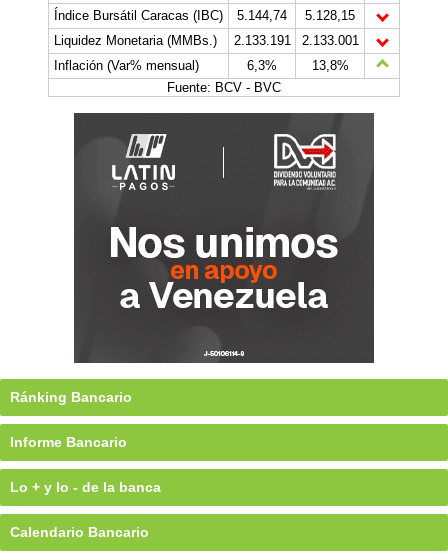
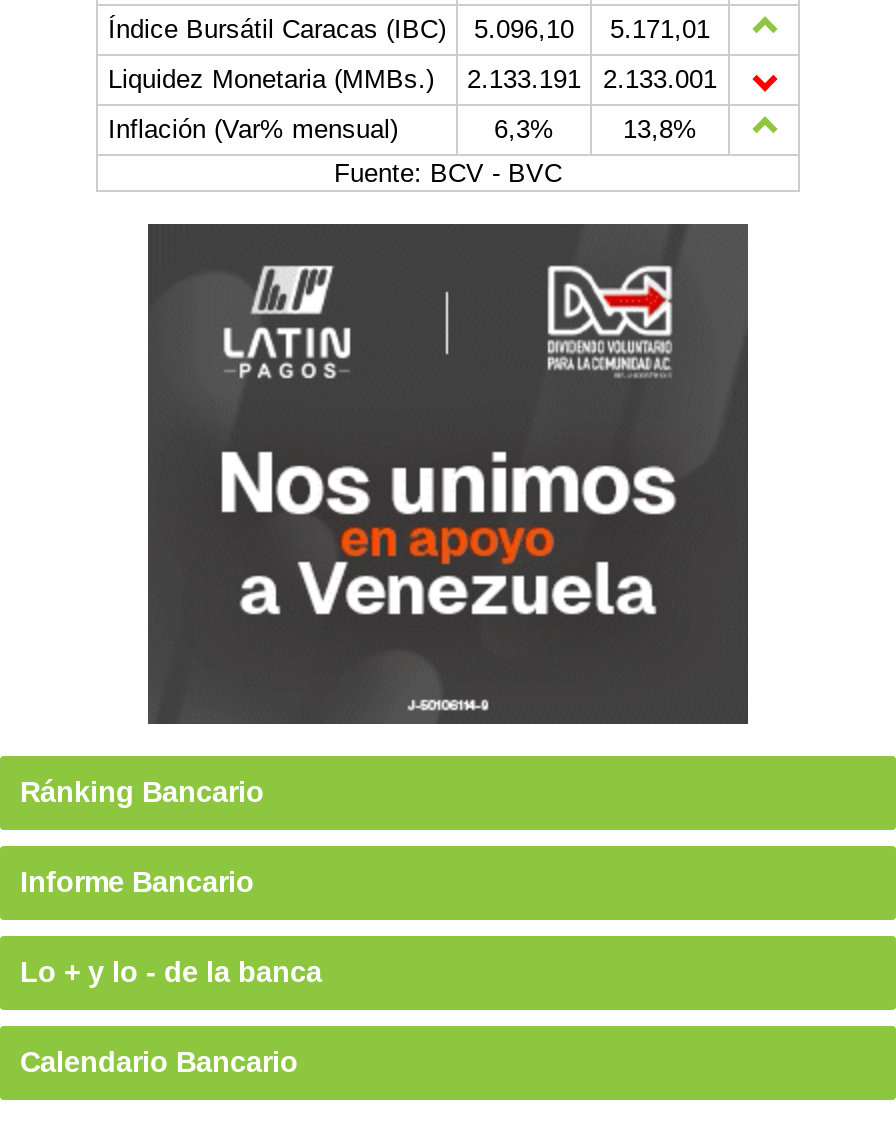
- 5.144,74
+ 5.096,10

- 5.128,15
+ 5.171,01
